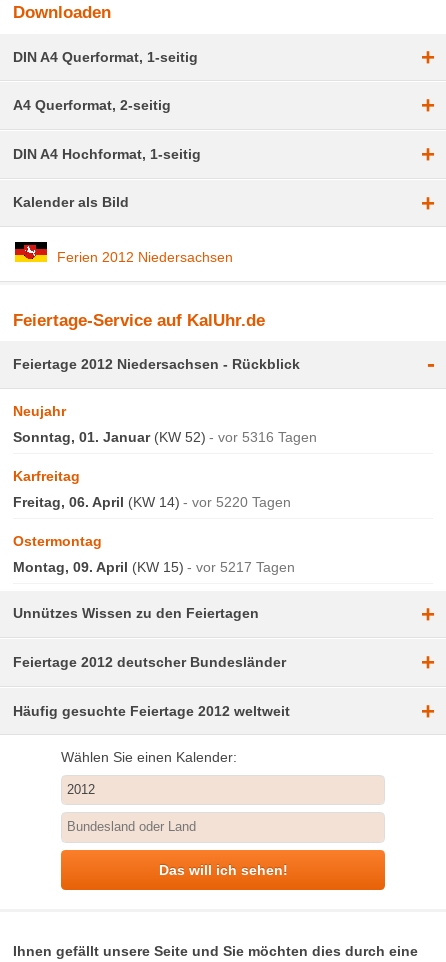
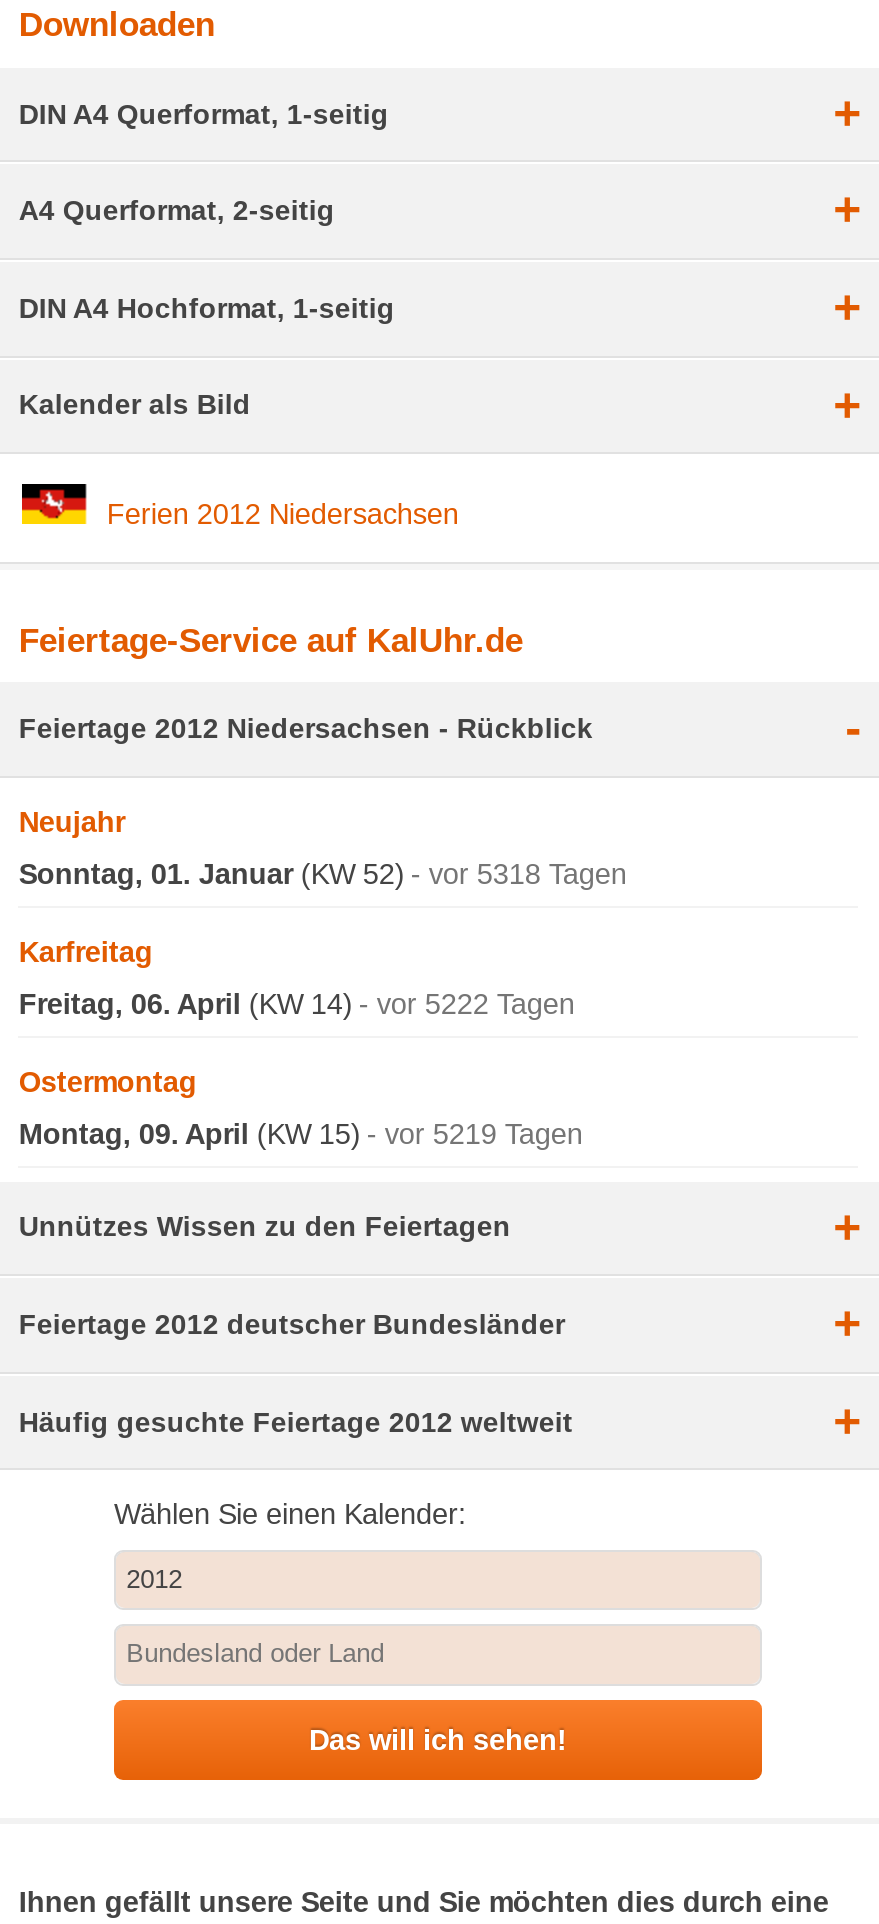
- Sonntag, 01. Januar (KW 52) vor 5316 Tagen
+ Sonntag, 01. Januar (KW 52) vor 5318 Tagen

- Freitag, 06. April (KW 14) vor 5220 Tagen
+ Freitag, 06. April (KW 14) vor 5222 Tagen

- Montag, 09. April (KW 15) vor 5217 Tagen
+ Montag, 09. April (KW 15) vor 5219 Tagen
